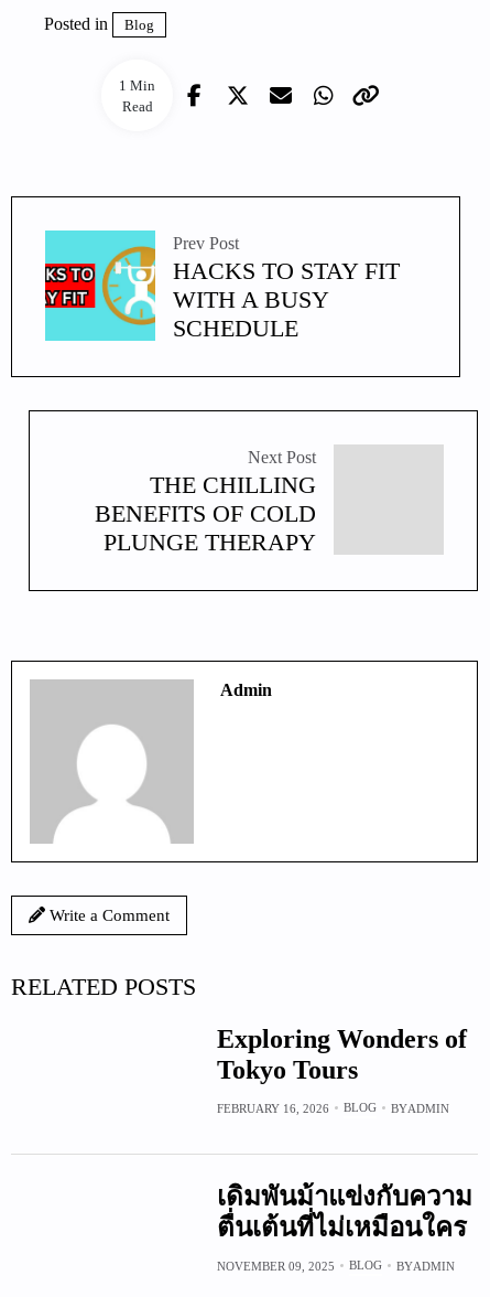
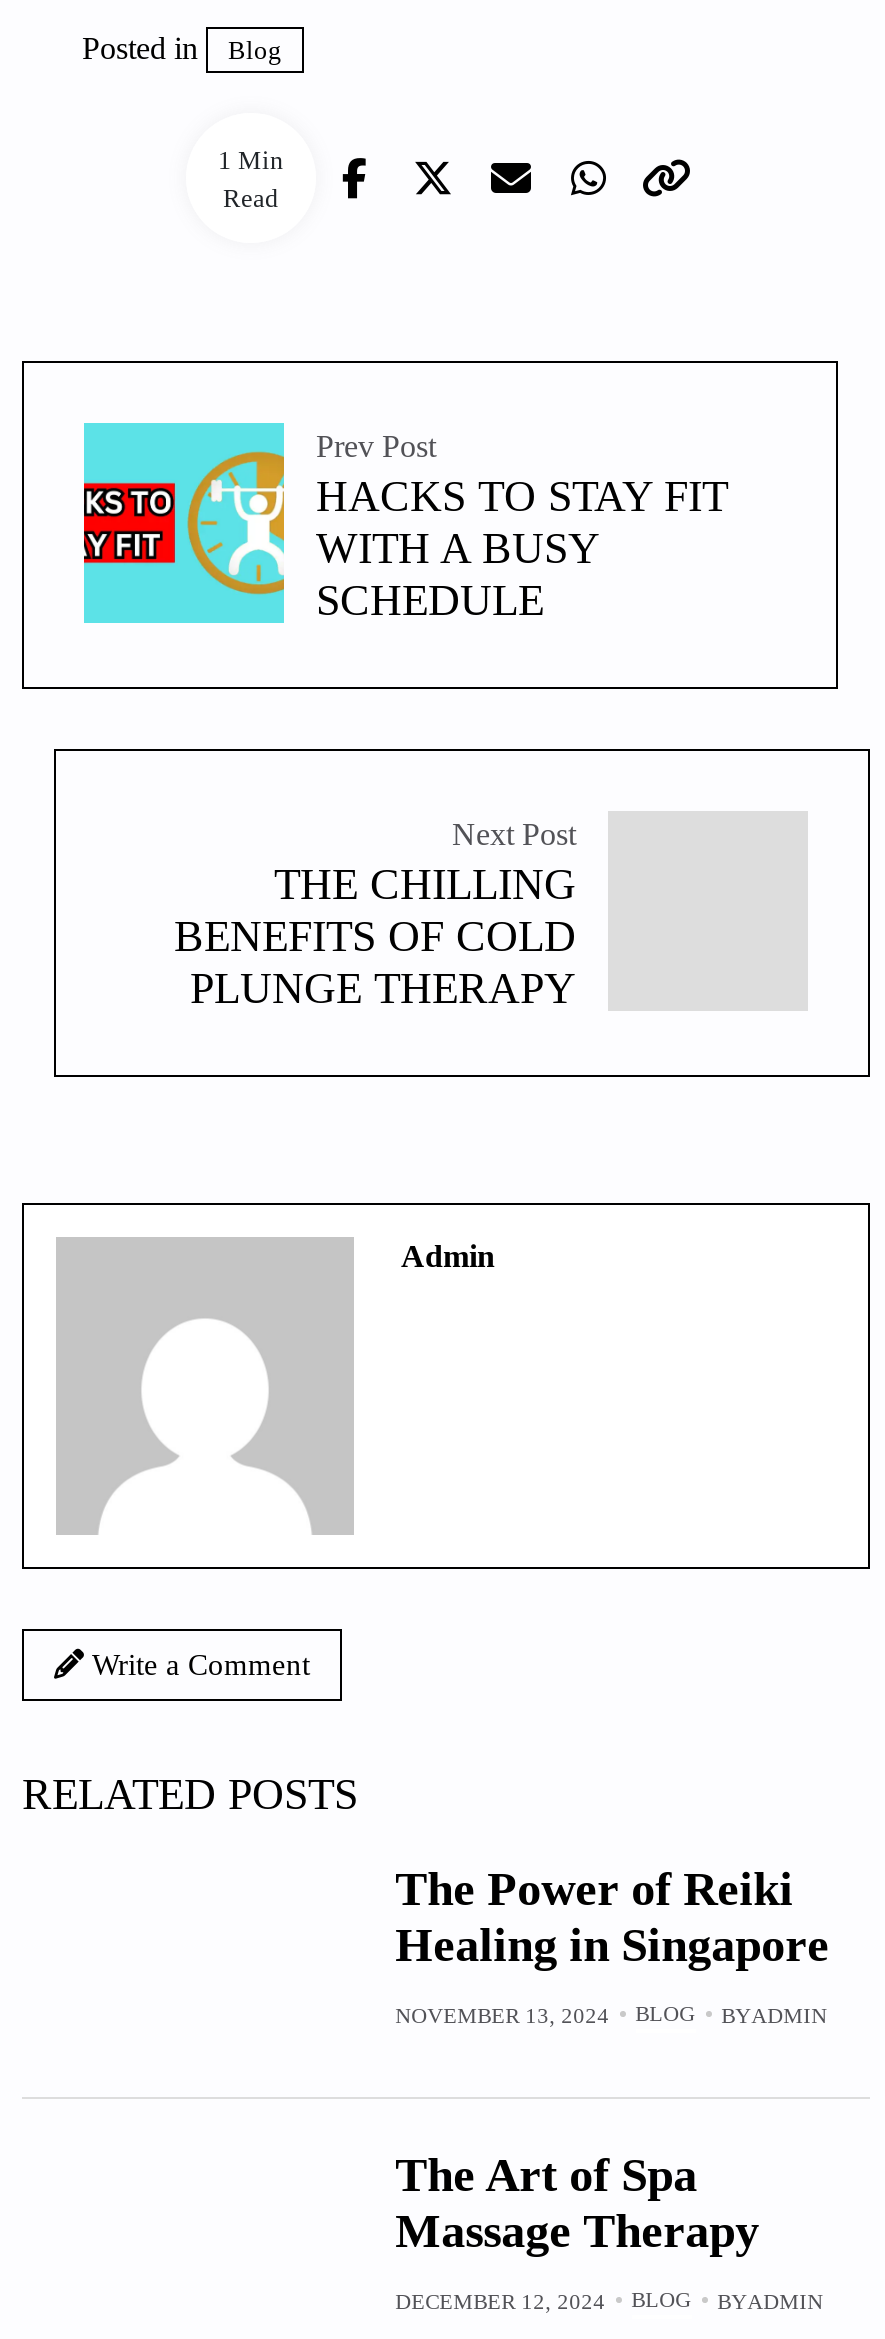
- Exploring Wonders of
- Tokyo Tours
+ The Power of Reiki
+ Healing in Singapore

- FEBRUARY 16, 2026 BLOG BYADMIN
+ NOVEMBER 13, 2024 BLOG BYADMIN

- เดิมพันม้าแข่งกับความ
- ตื่นเต้นที่ไม่เหมือนใคร
+ The Art of Spa
+ Massage Therapy

- NOVEMBER 09, 2025 BLOG BYADMIN
+ DECEMBER 12, 2024 BLOG BYADMIN
